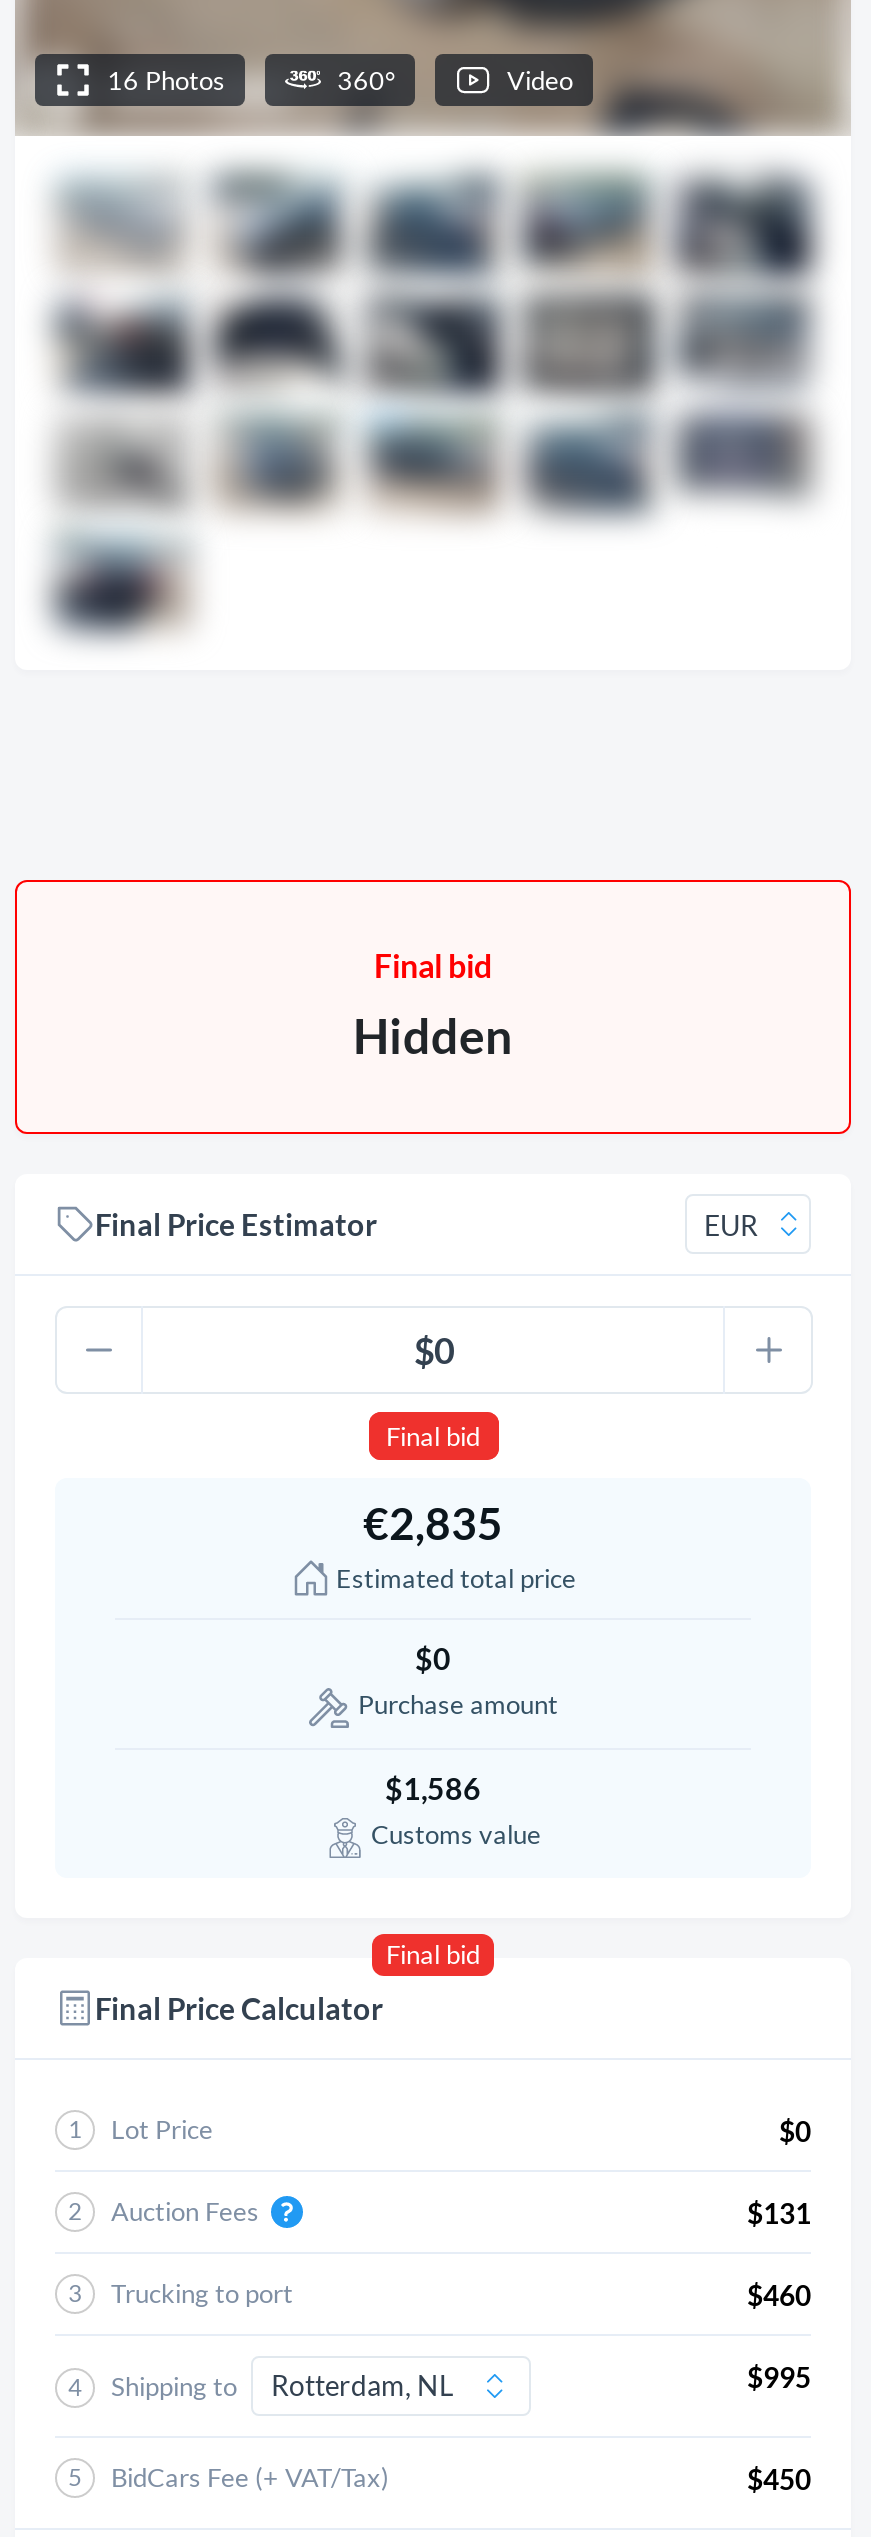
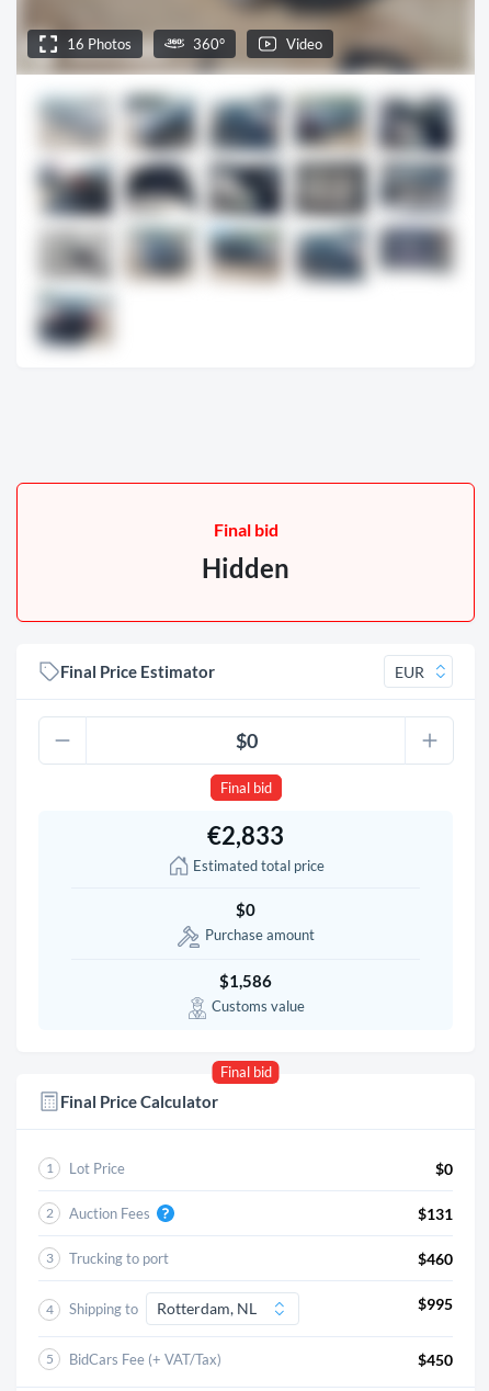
- €2,835
+ €2,833
